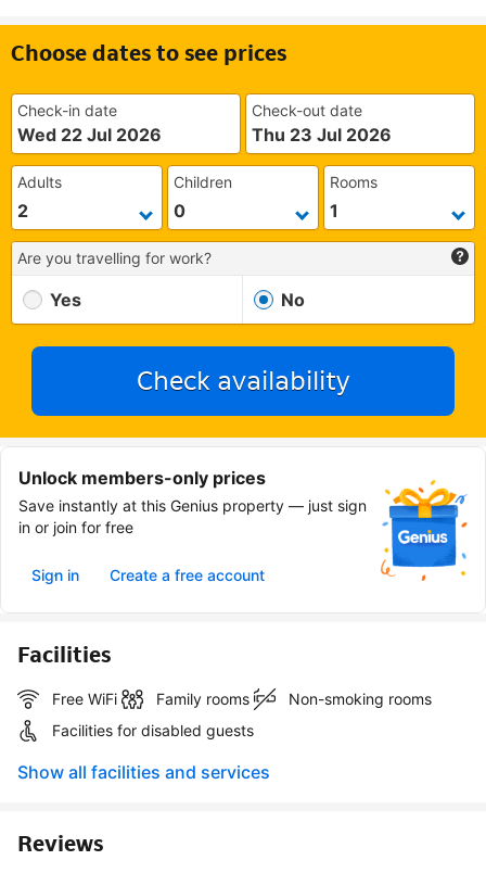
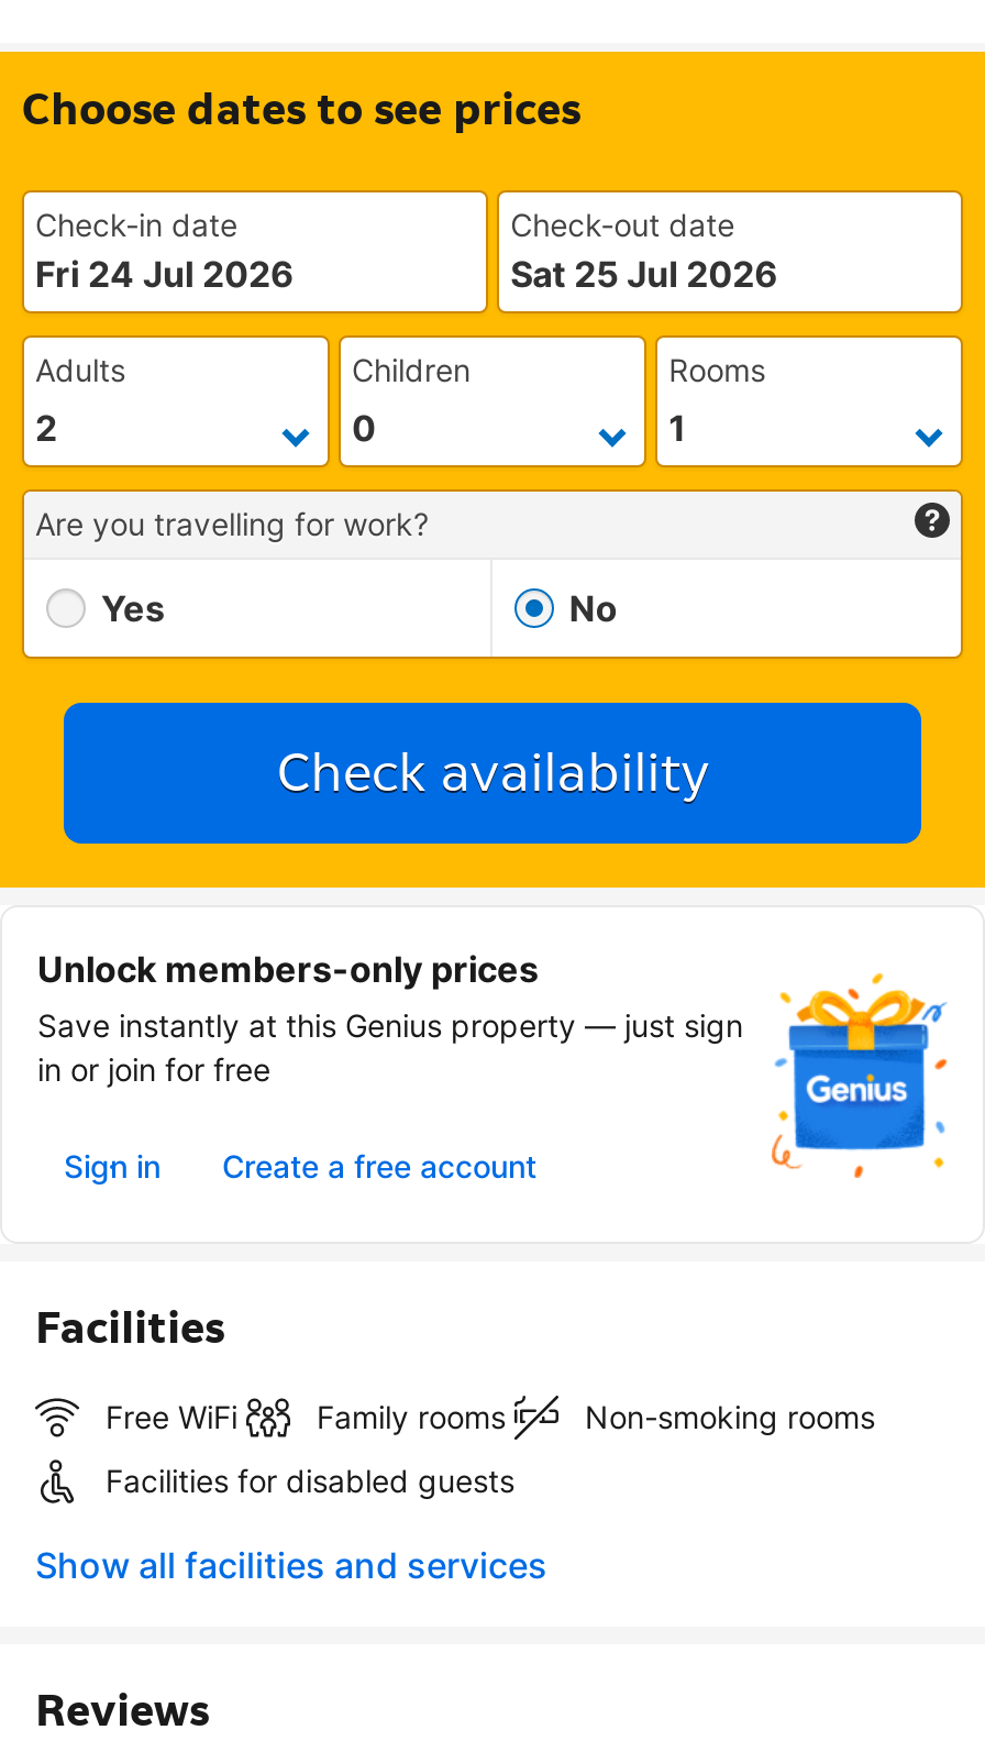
- Wed 22 Jul 2026
+ Fri 24 Jul 2026

- Thu 23 Jul 2026
+ Sat 25 Jul 2026
